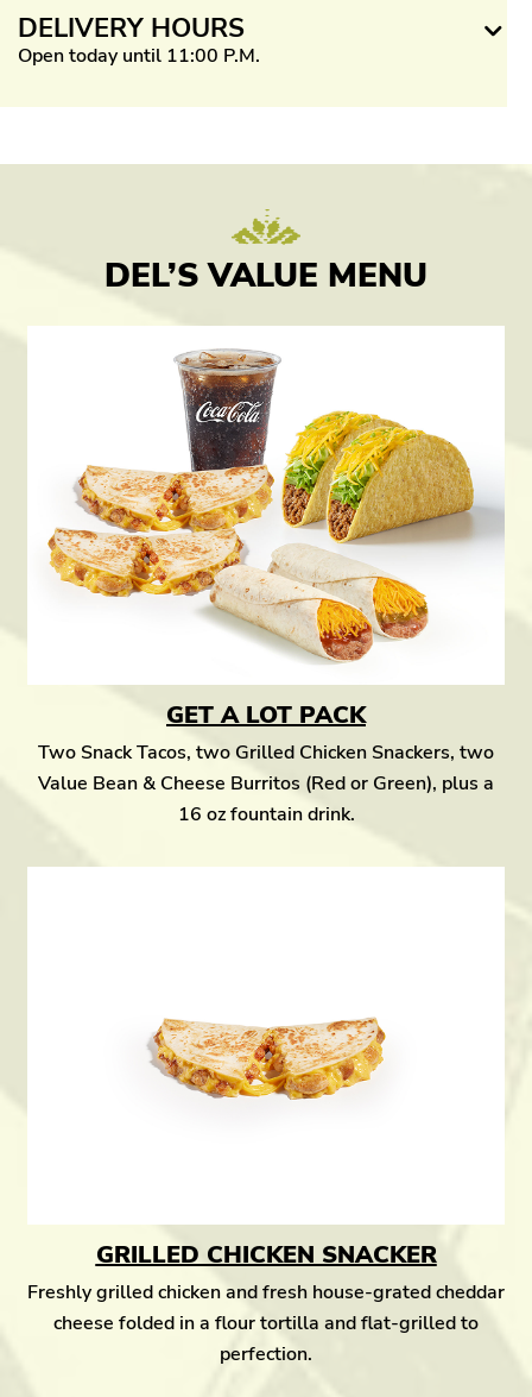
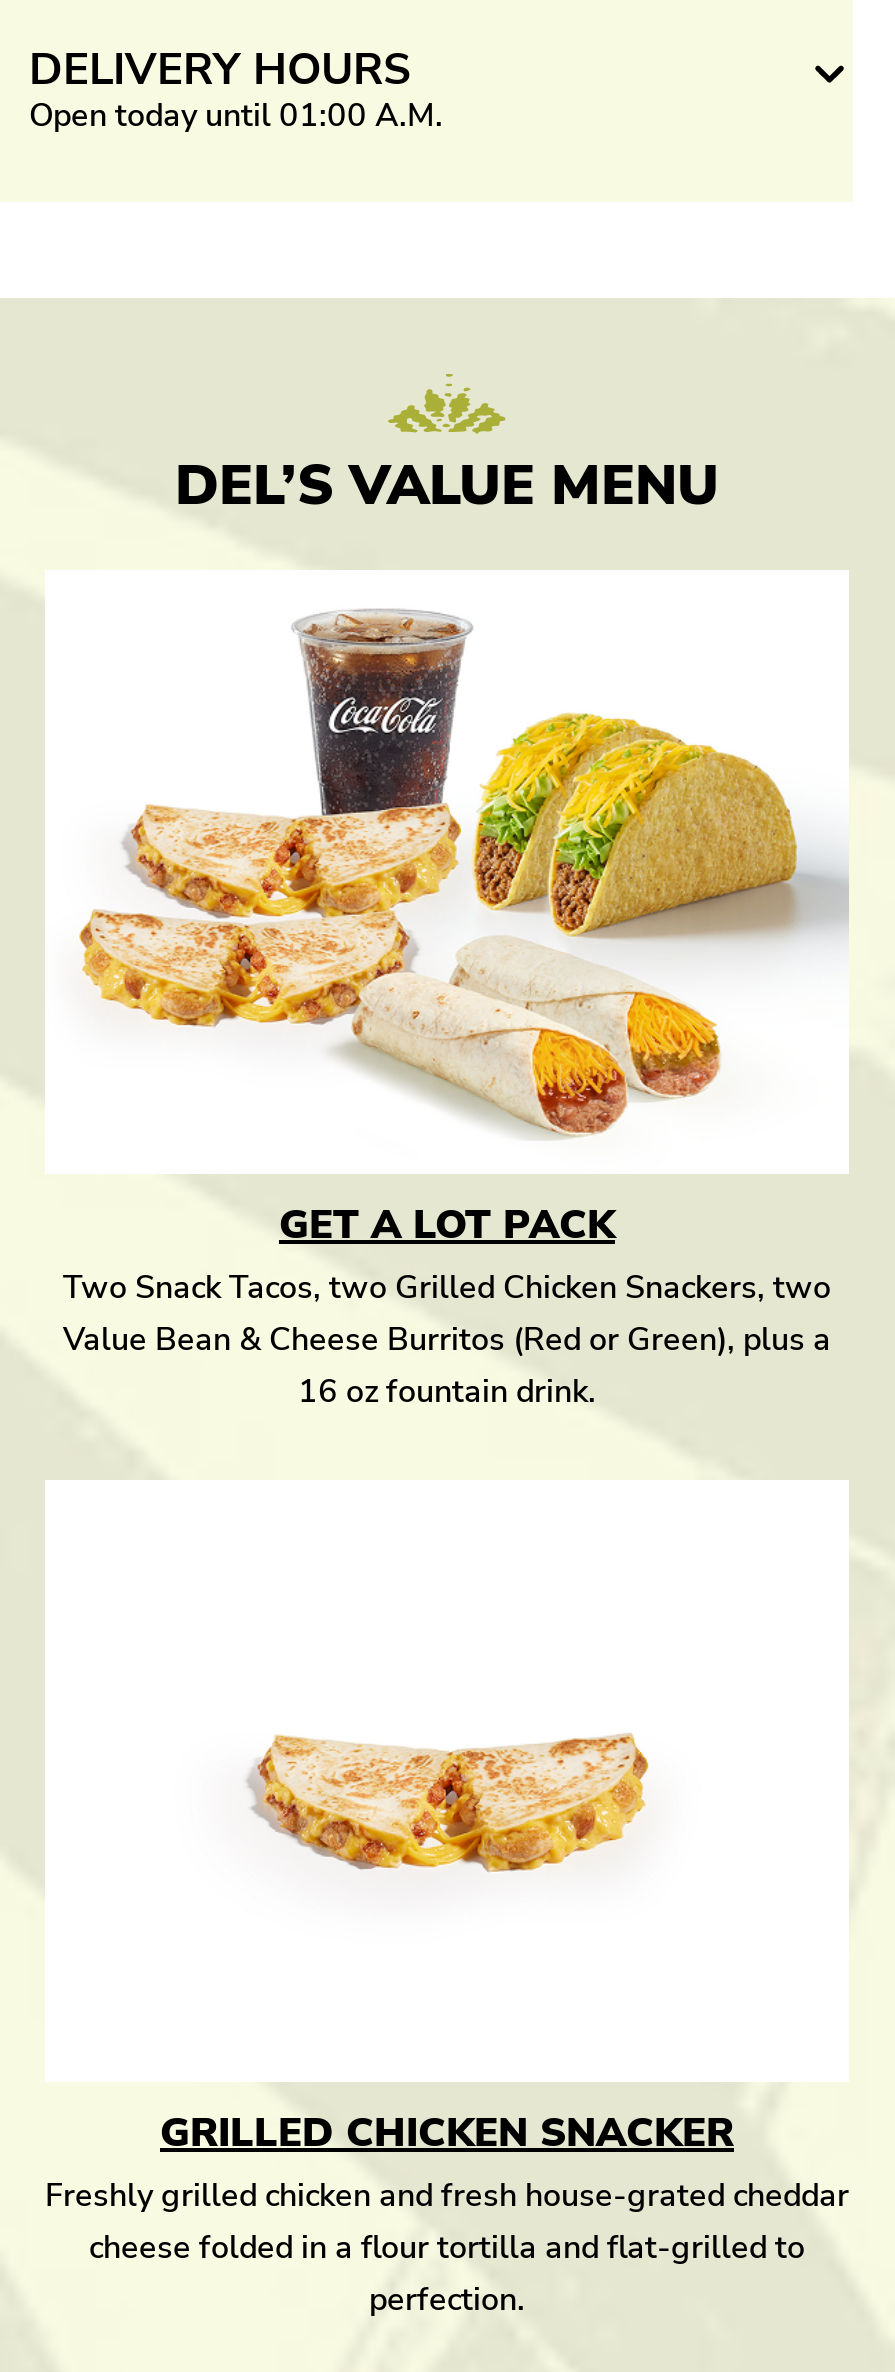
- Open today until 11:00 P.M.
+ Open today until 01:00 A.M.
